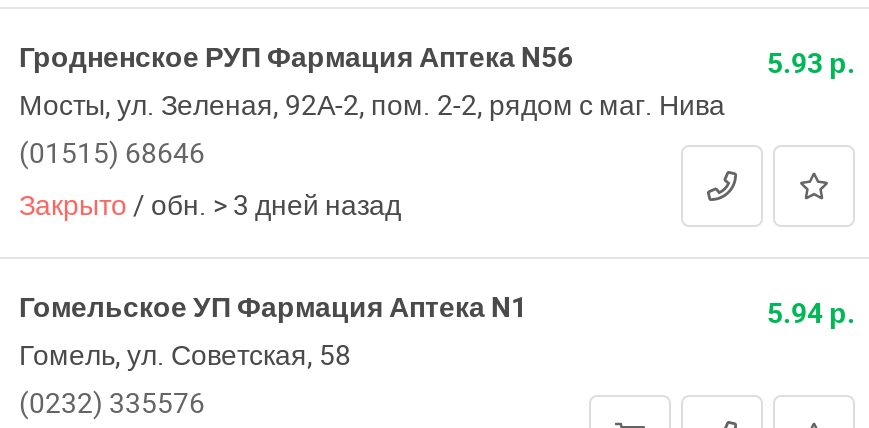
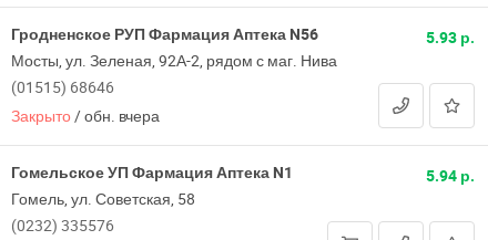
- Мосты, ул. Зеленая, 92А-2, пом. 2-2, рядом с маг. Нива
+ Мосты, ул. Зеленая, 92А-2, рядом с маг. Нива

- Закрыто / обн. > 3 дней назад
+ Закрыто / обн. вчера
